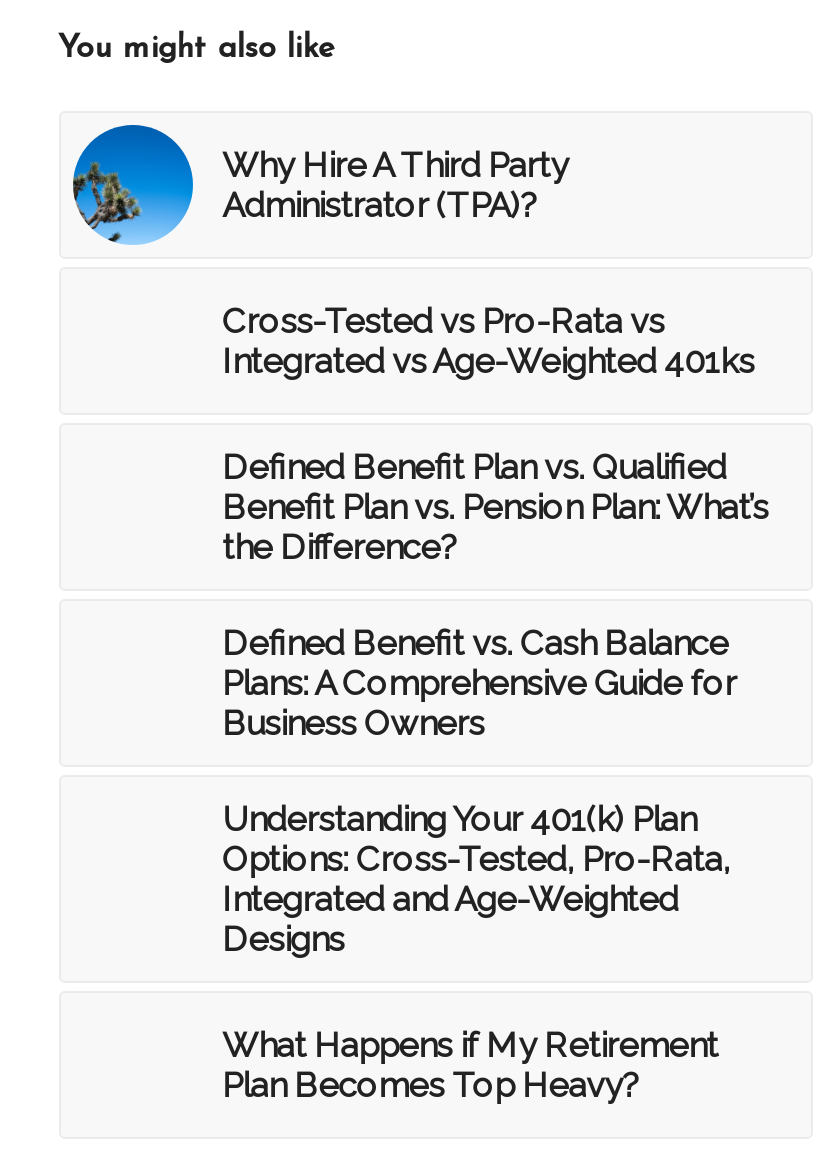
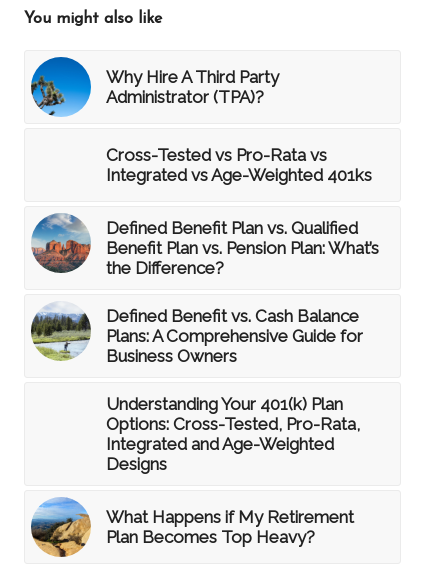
+ [image]

+ [image]

+ [image]
